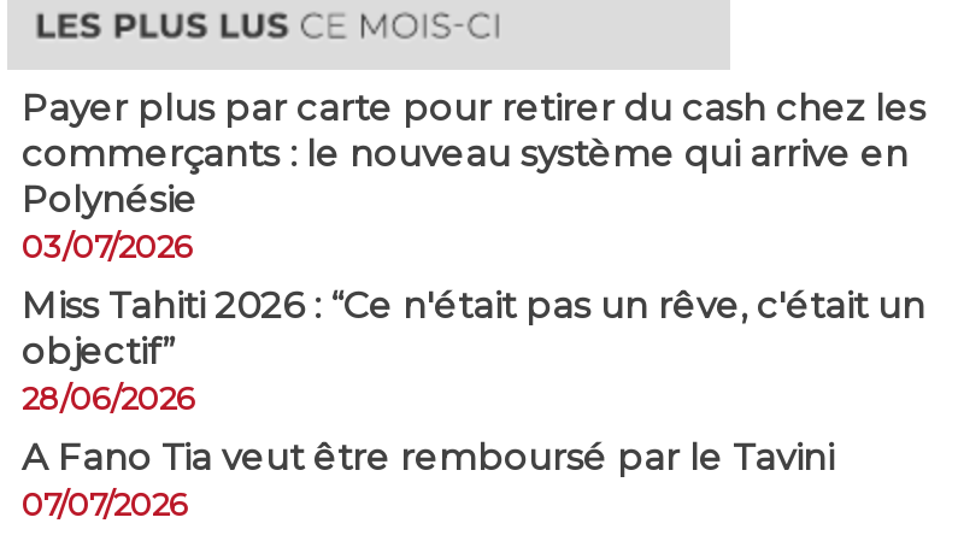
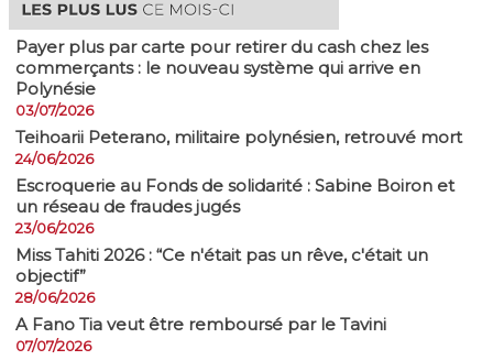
+ Teihoarii Peterano, militaire polynésien, retrouvé mort
+ 24/06/2026
+ Escroquerie au Fonds de solidarité : Sabine Boiron et
+ un réseau de fraudes jugés
+ 23/06/2026
